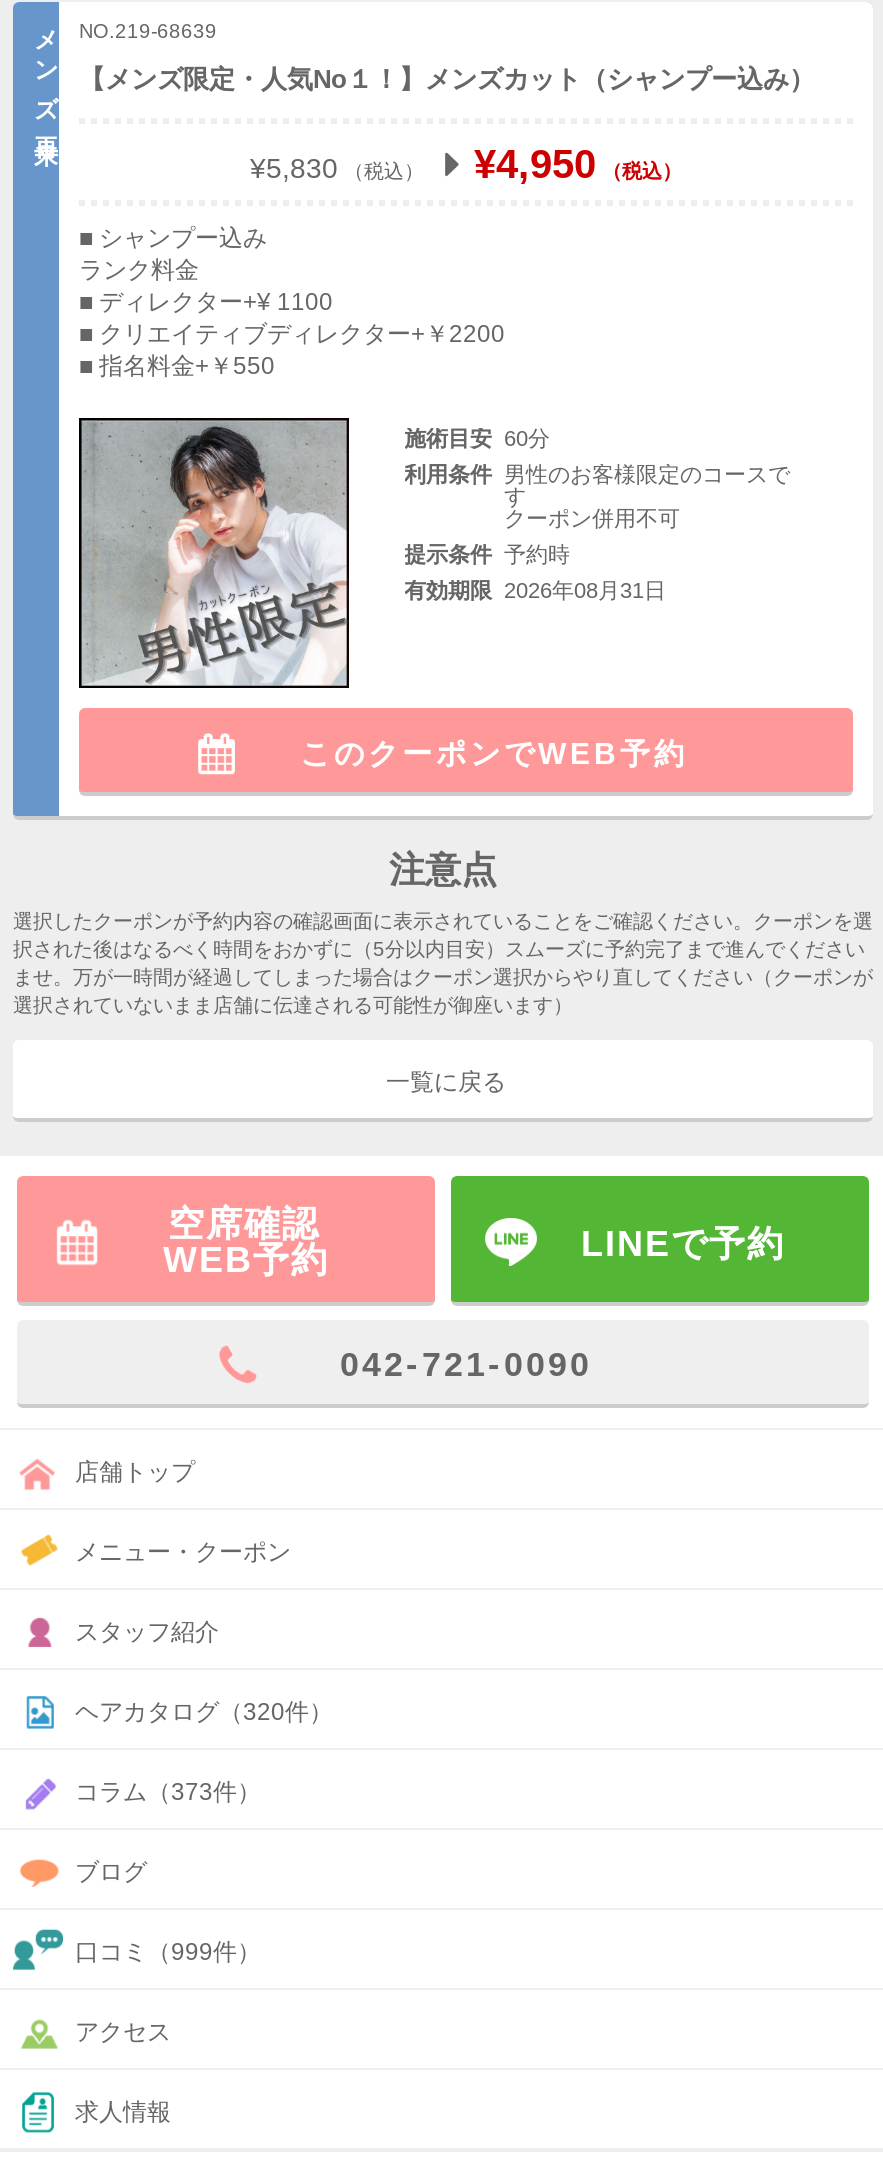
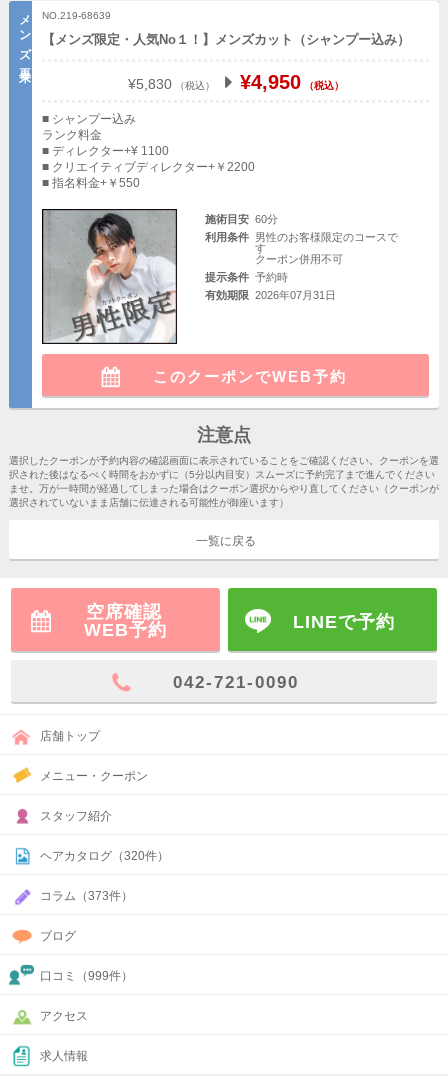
- 有効期限 2026年08月31日
+ 有効期限 2026年07月31日
